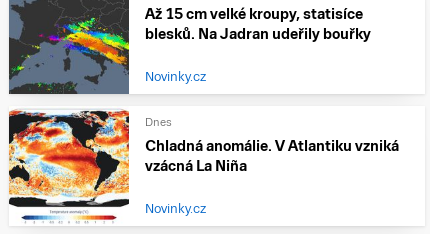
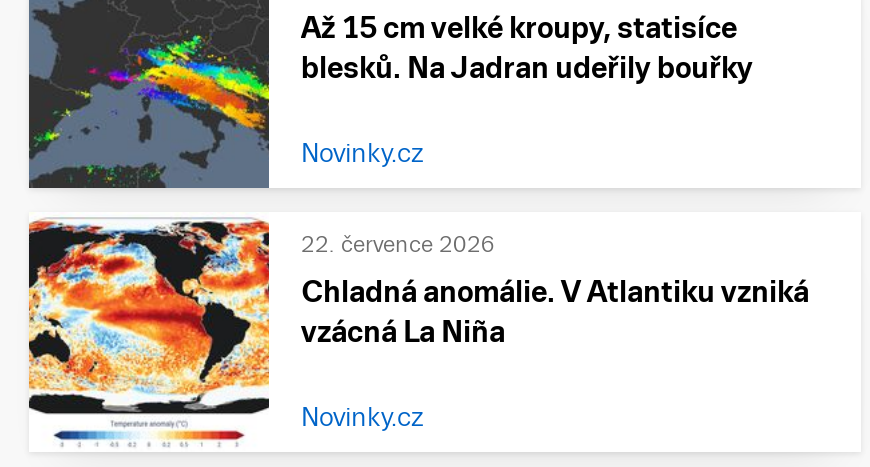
- Dnes
+ 22. července 2026
